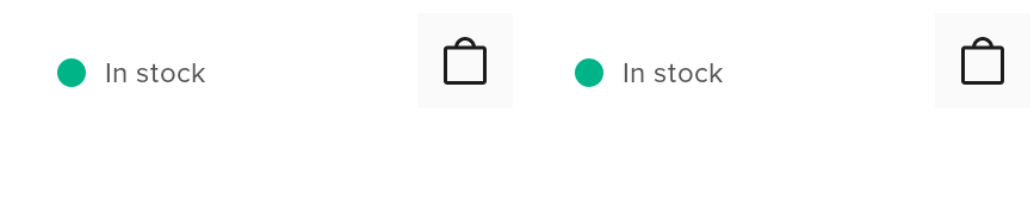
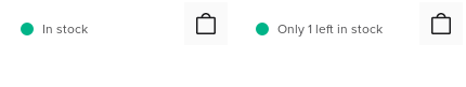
- In stock
+ Only 1 left in stock
